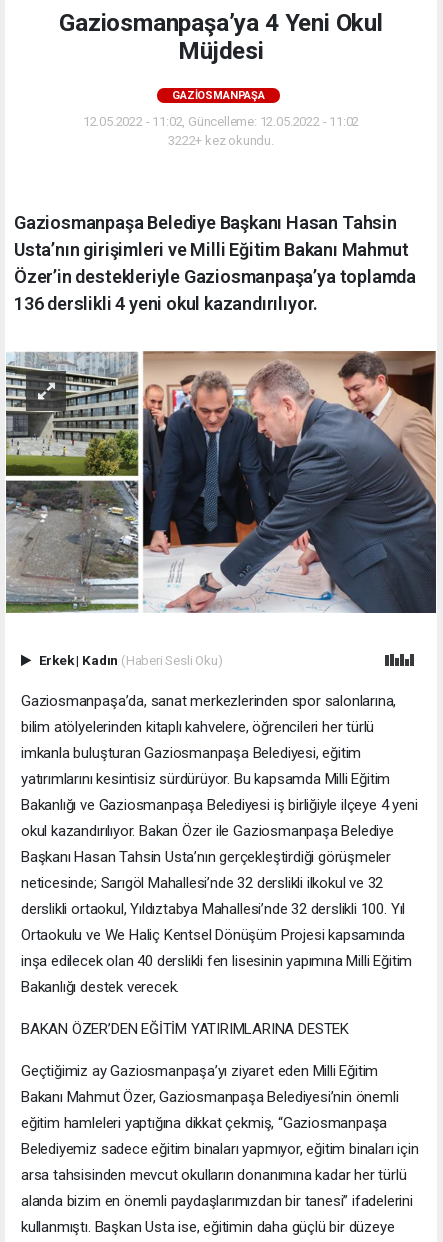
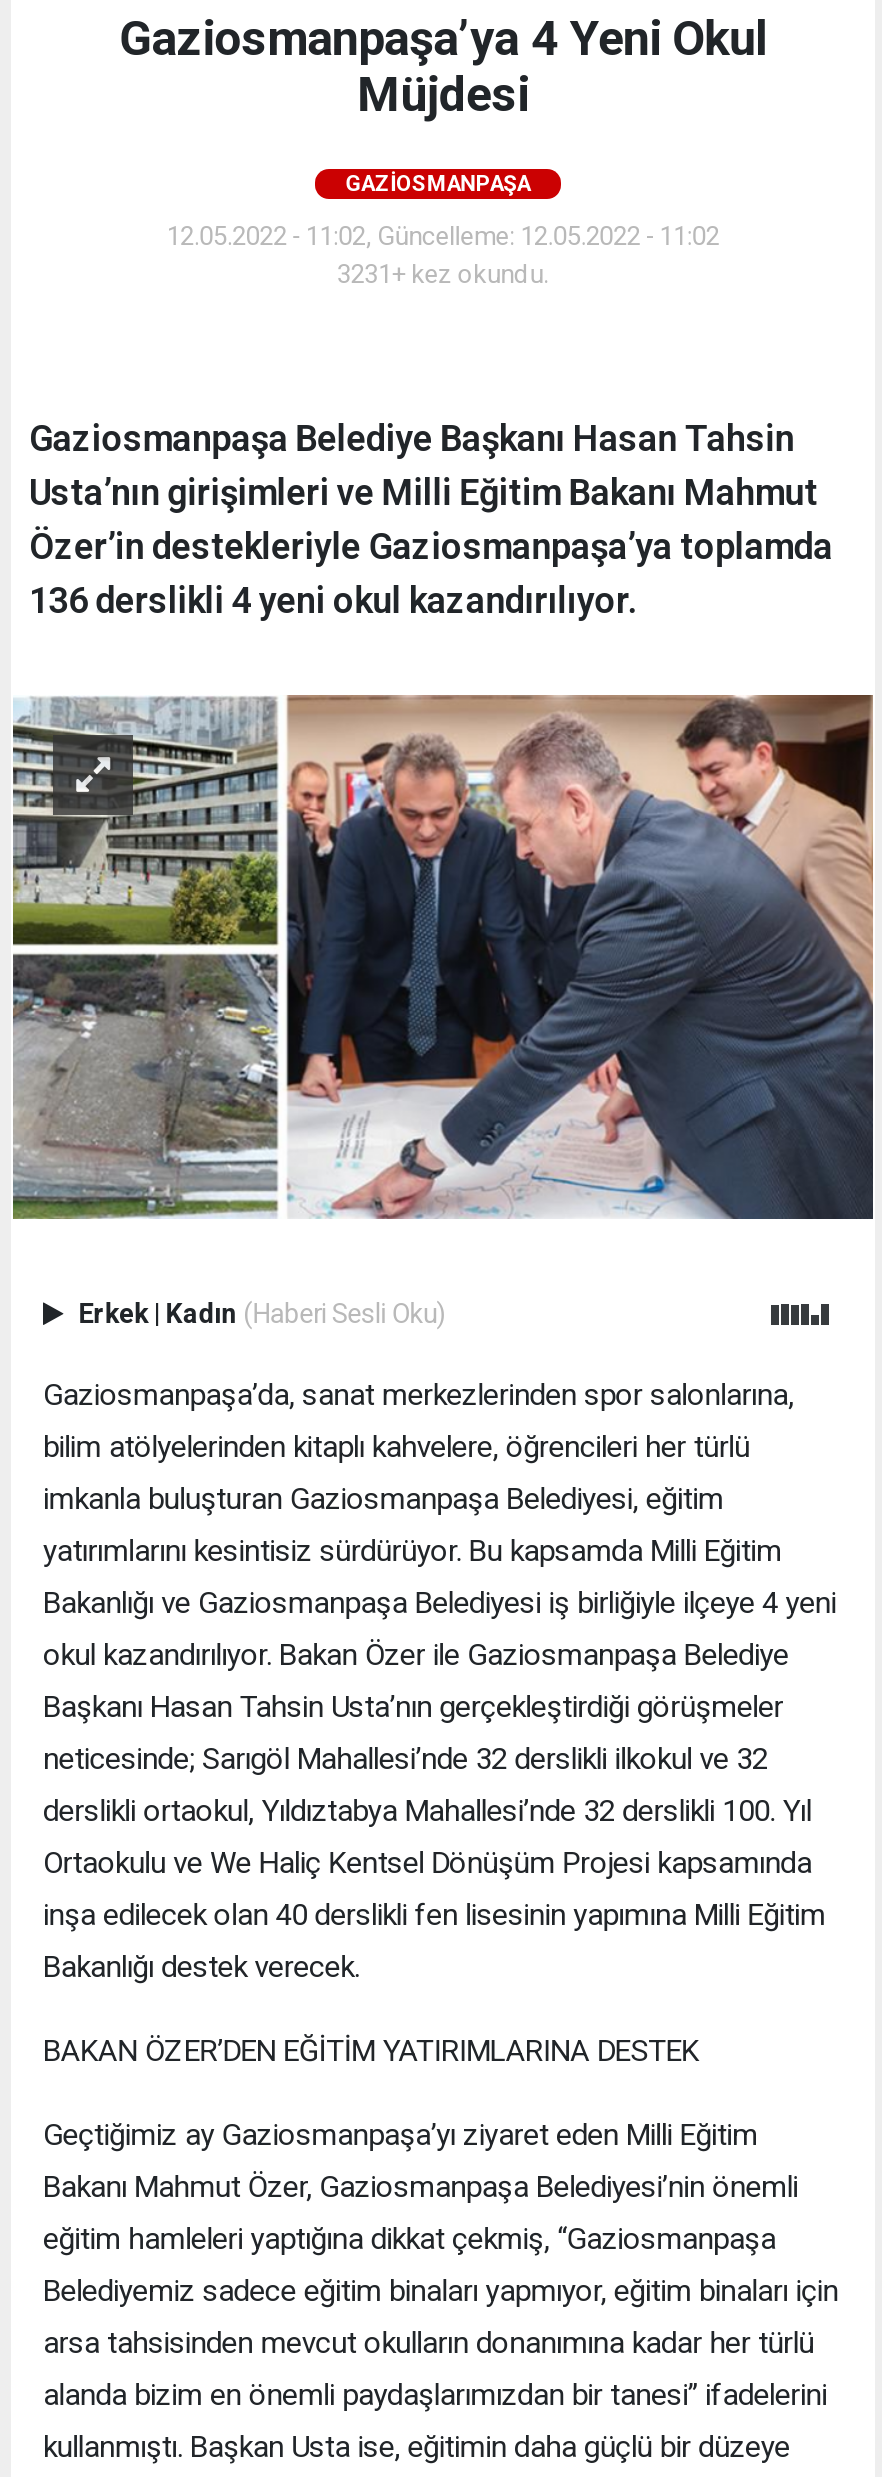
- 3222+ kez okundu.
+ 3231+ kez okundu.
